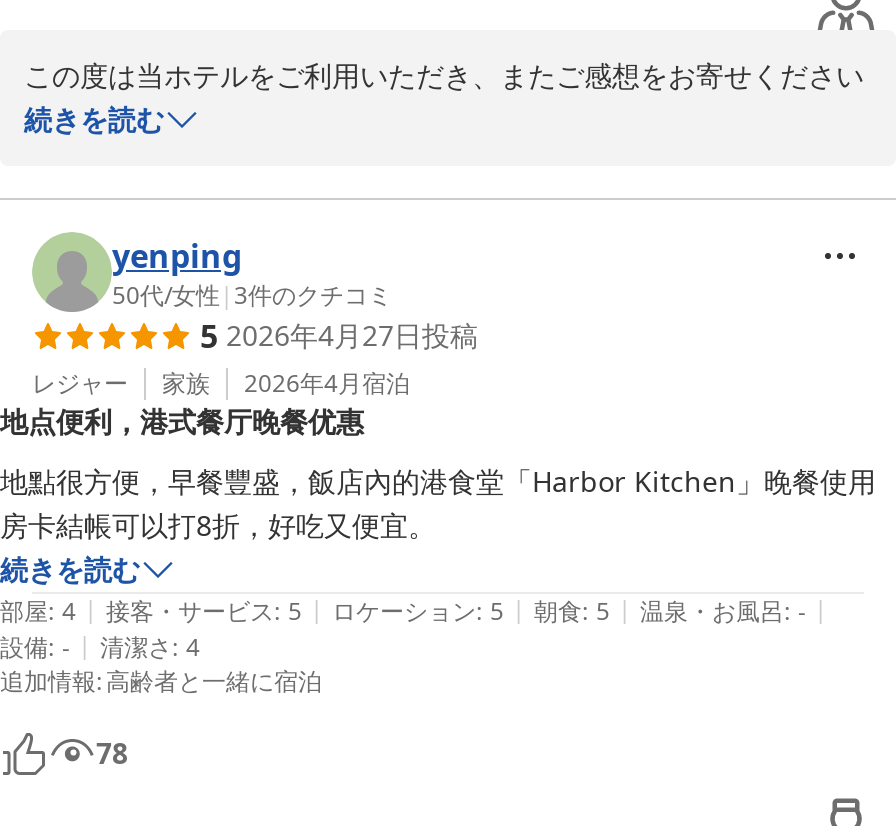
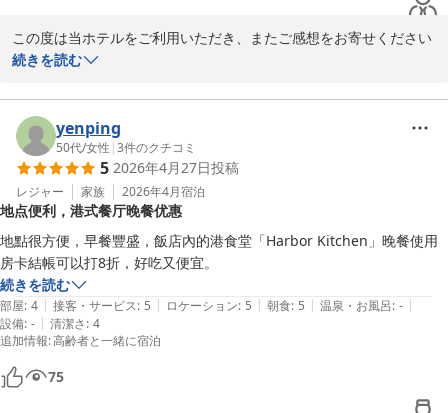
- 78
+ 75
